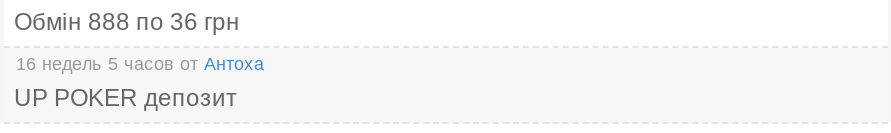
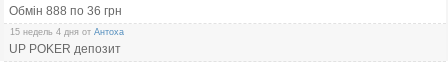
- 16 недель 5 часов от Антоха
+ 15 недель 4 дня от Антоха
